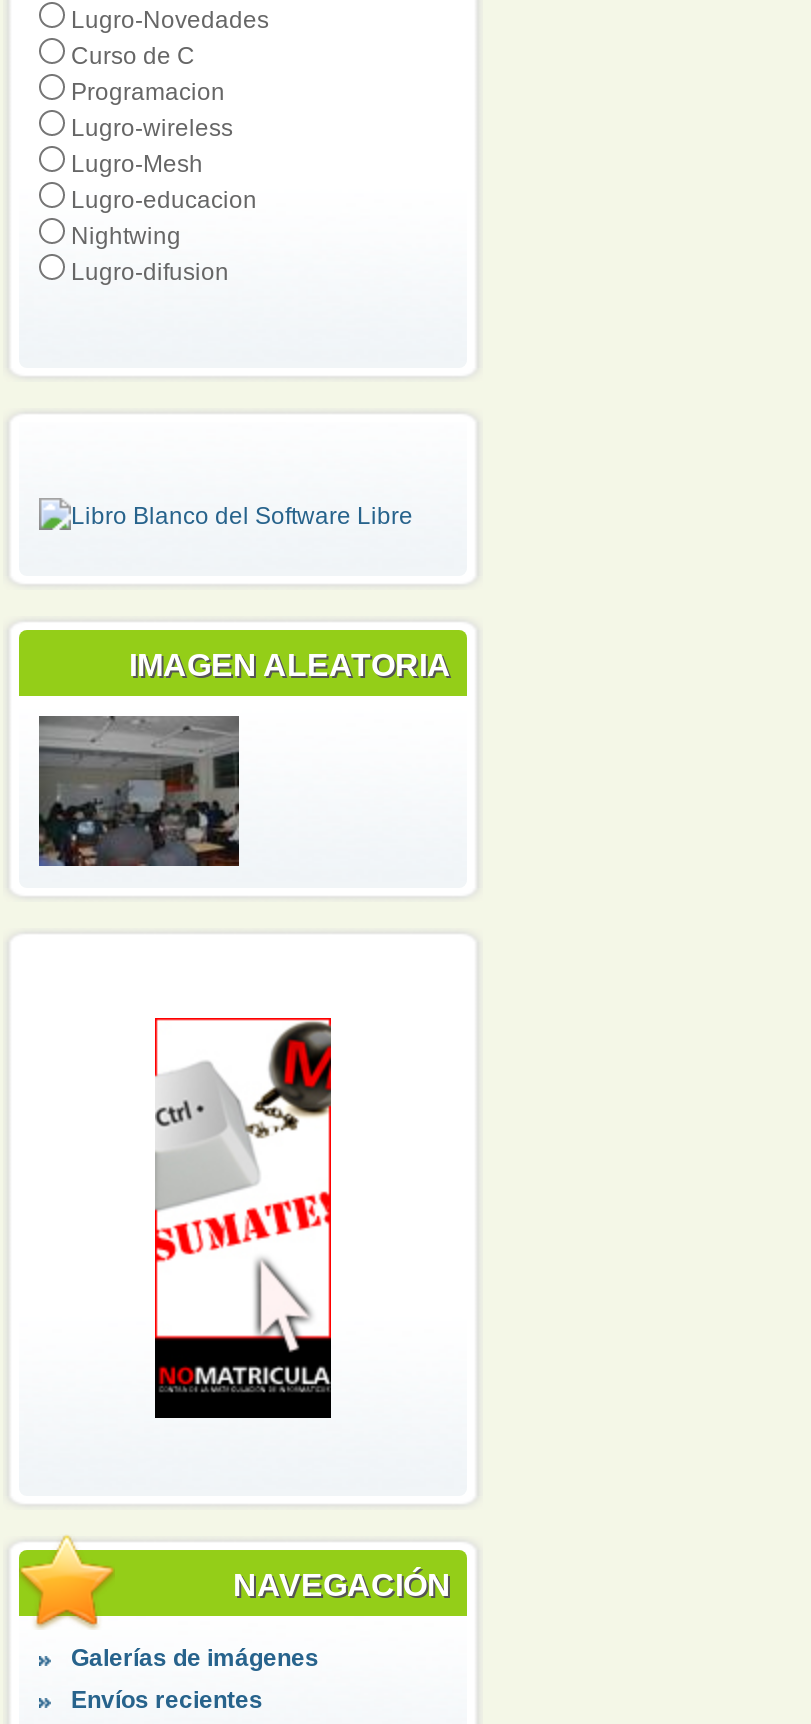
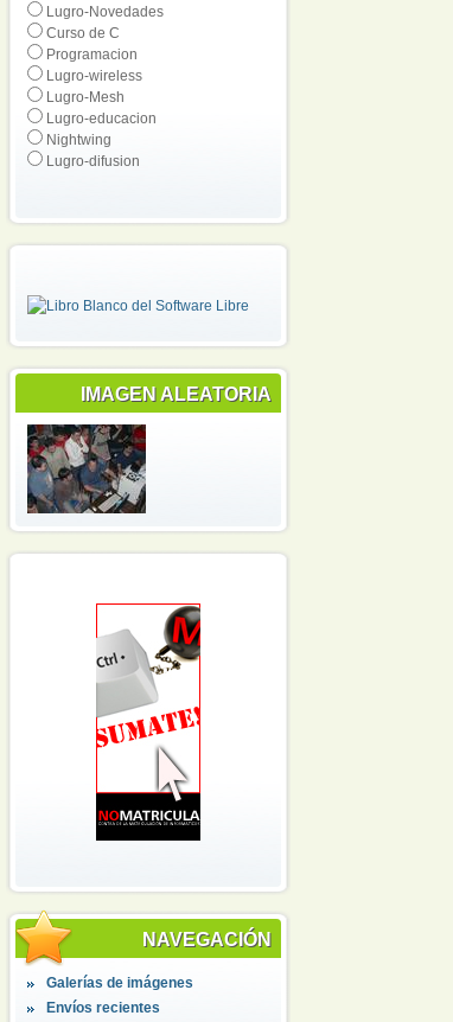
- [image]
+ [image]
